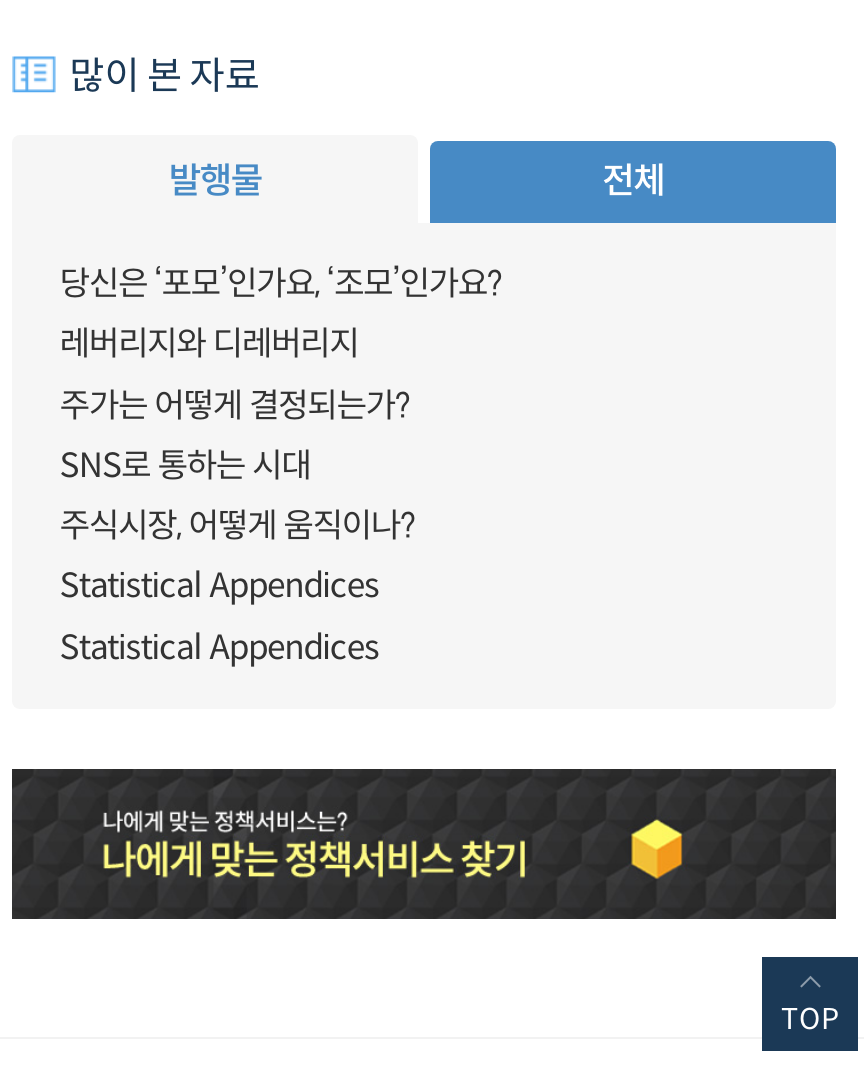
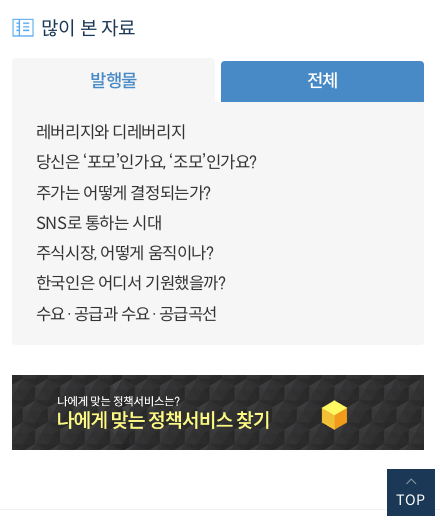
moved down: 당신은 ‘포모’인가요, ‘조모’인가요?

moved up: 레버리지와 디레버리지

- Statistical Appendices
- Statistical Appendices
+ 한국인은 어디서 기원했을까?
+ 수요·공급과 수요·공급곡선
